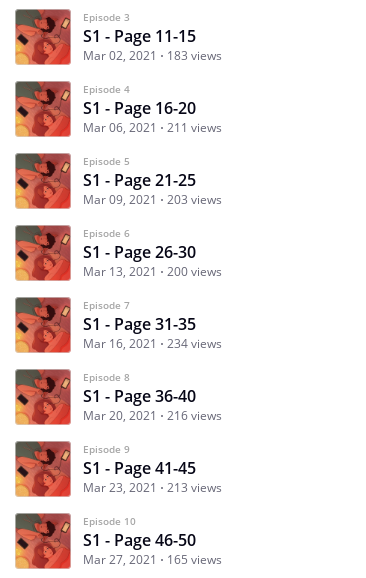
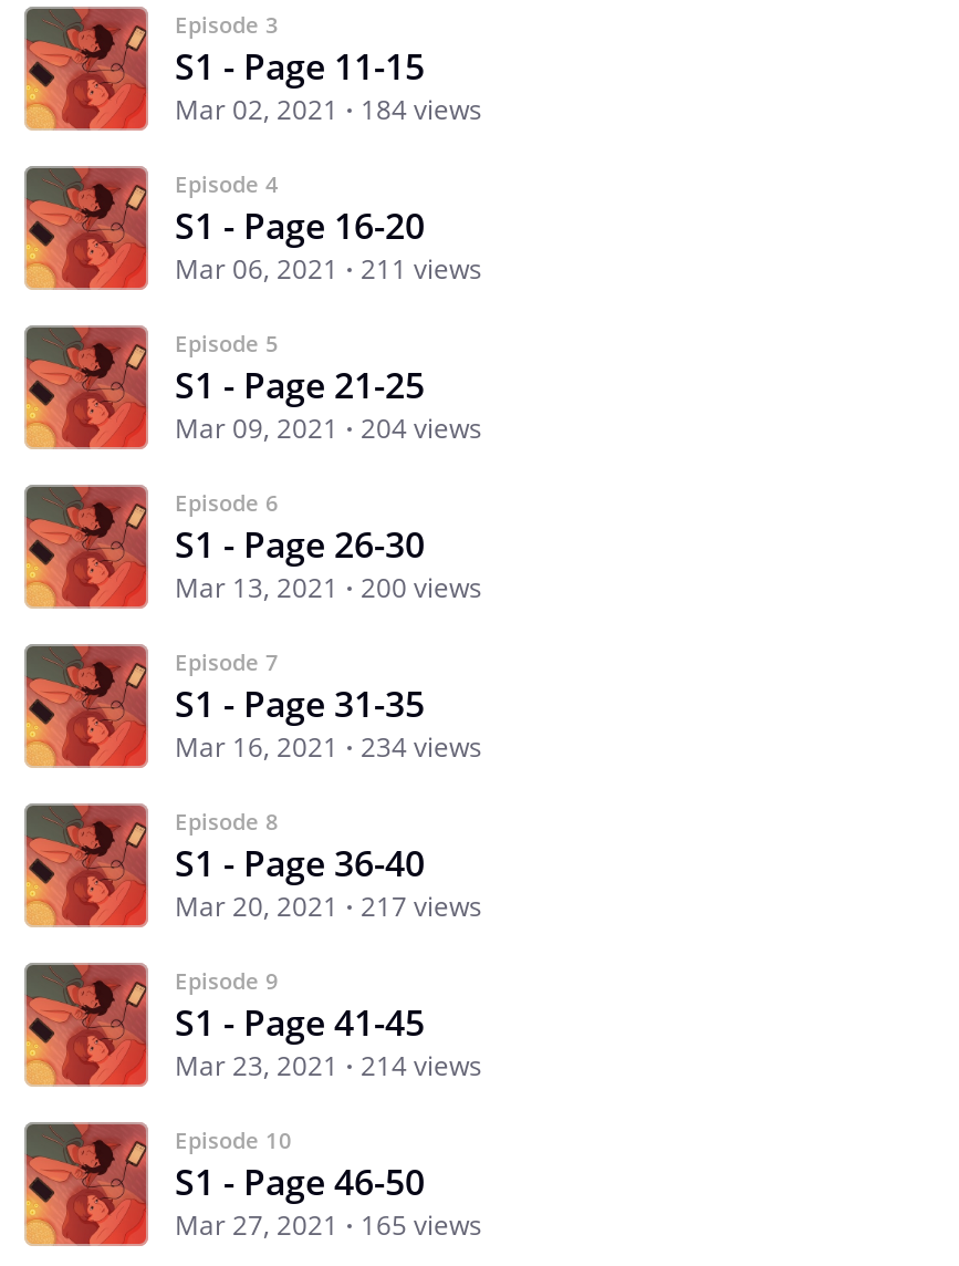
- Mar 02, 2021 183 views
+ Mar 02, 2021 184 views

- Mar 09, 2021 203 views
+ Mar 09, 2021 204 views

- Mar 20, 2021 216 views
+ Mar 20, 2021 217 views

- Mar 23, 2021 213 views
+ Mar 23, 2021 214 views
